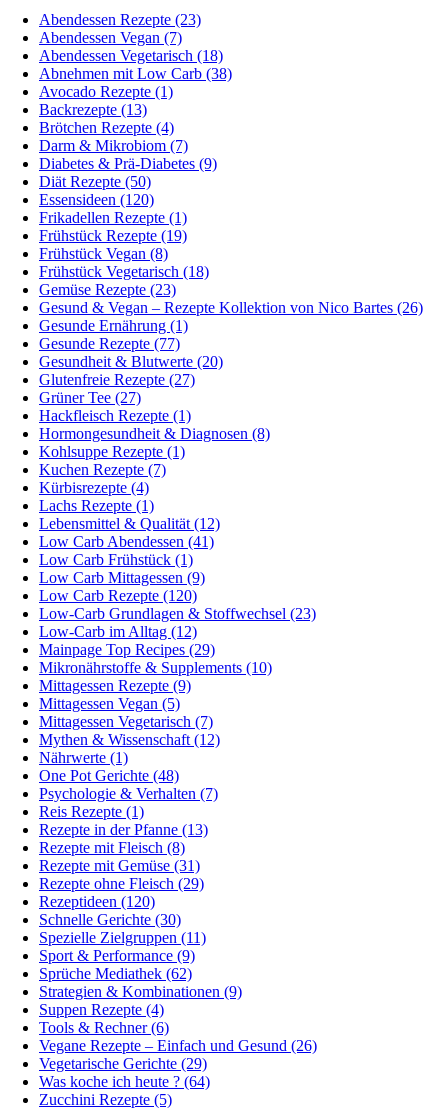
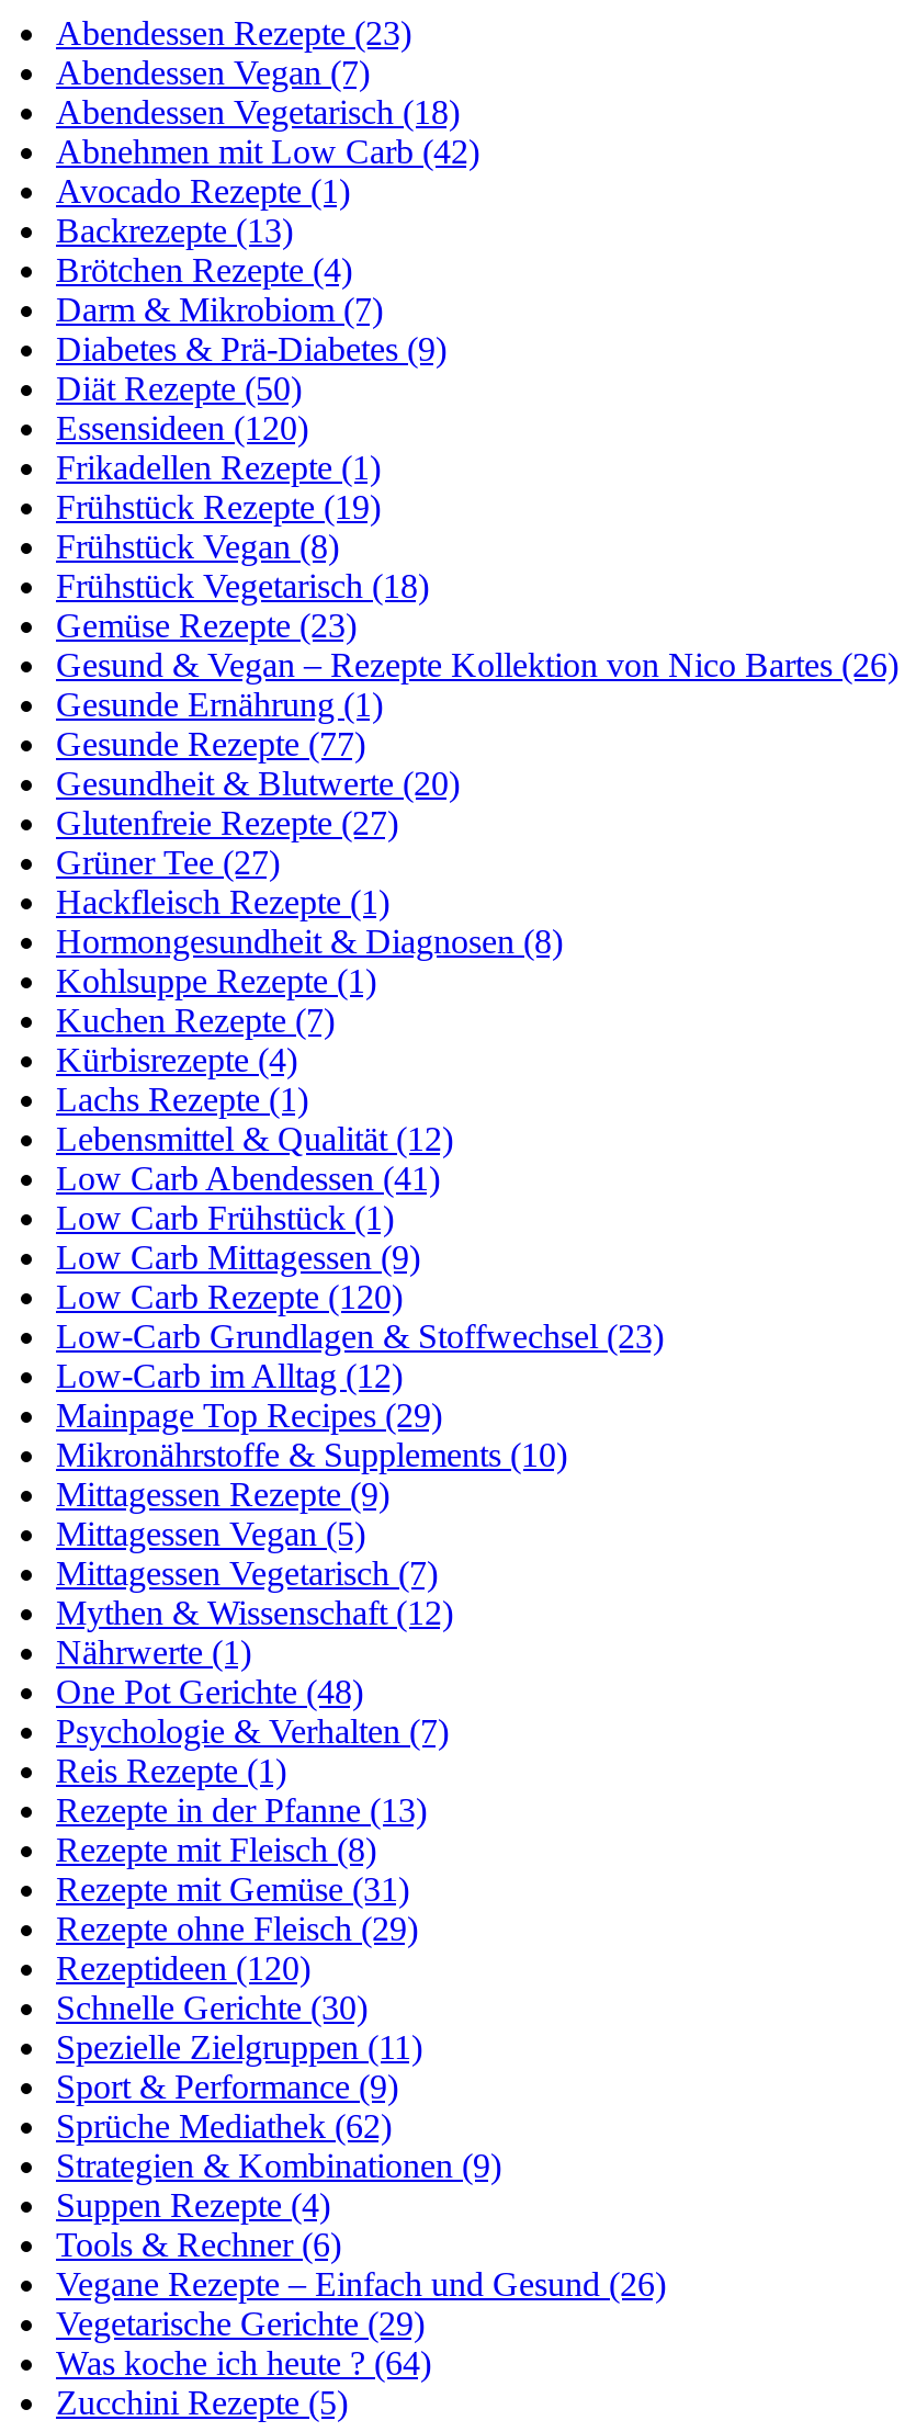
- Abnehmen mit Low Carb (38)
+ Abnehmen mit Low Carb (42)
